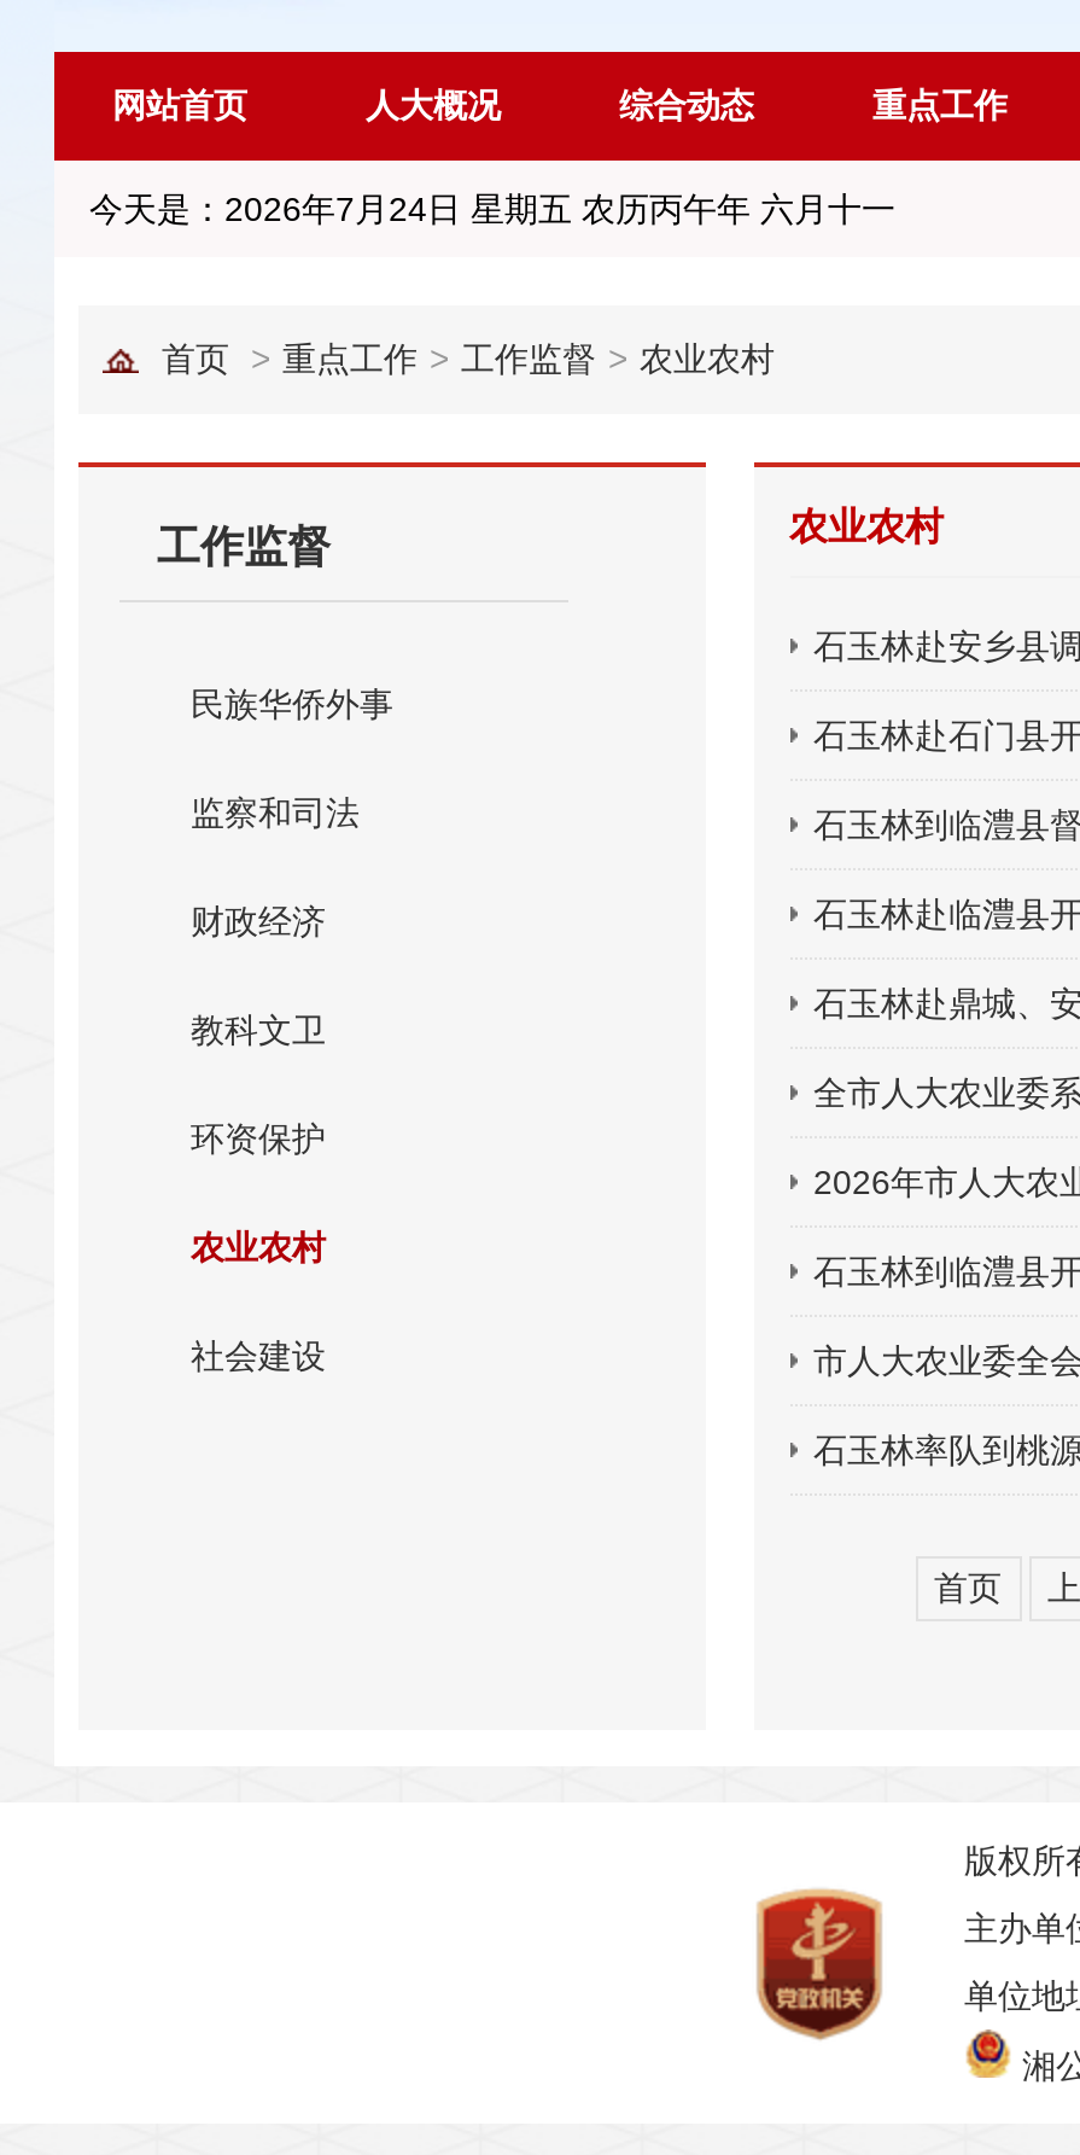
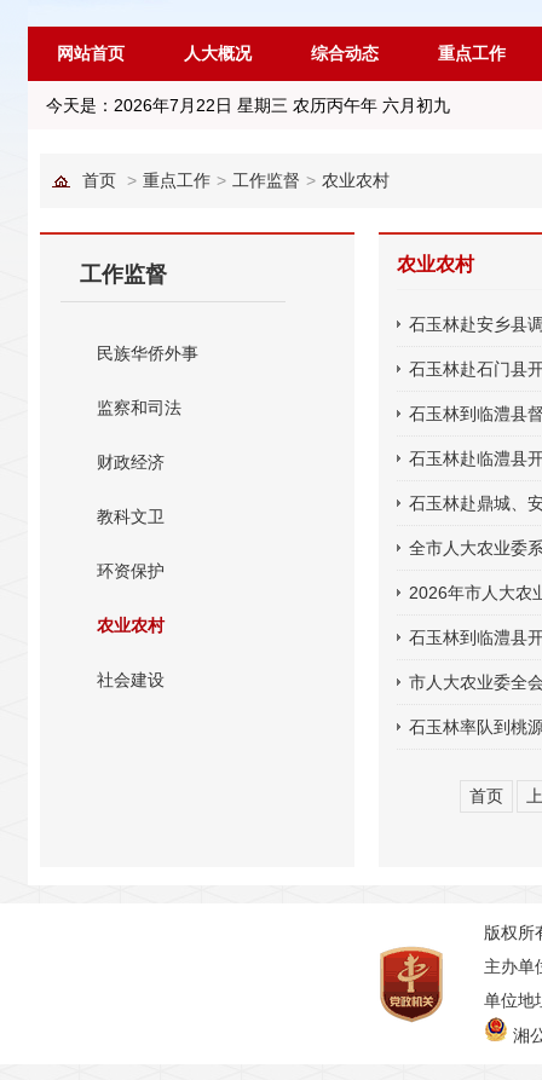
- 今天是：2026年7月24日 星期五 农历丙午年 六月十一
+ 今天是：2026年7月22日 星期三 农历丙午年 六月初九
